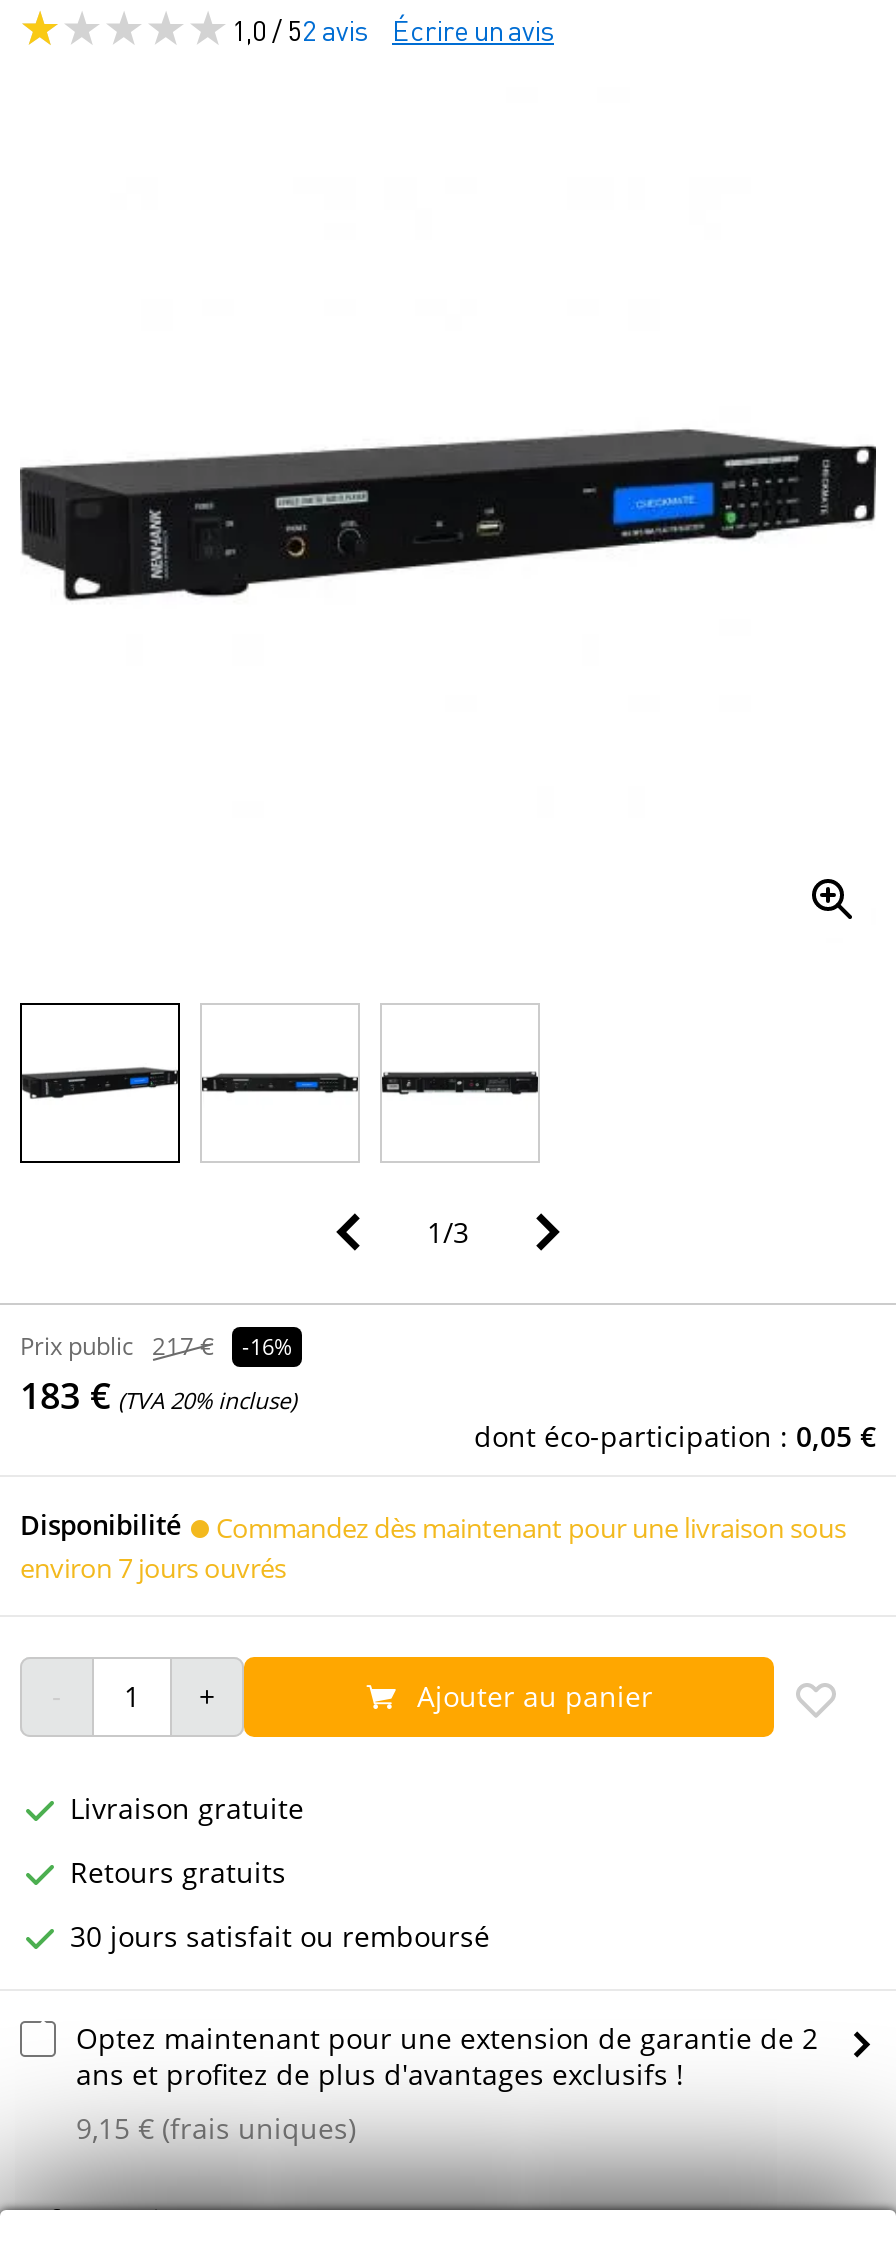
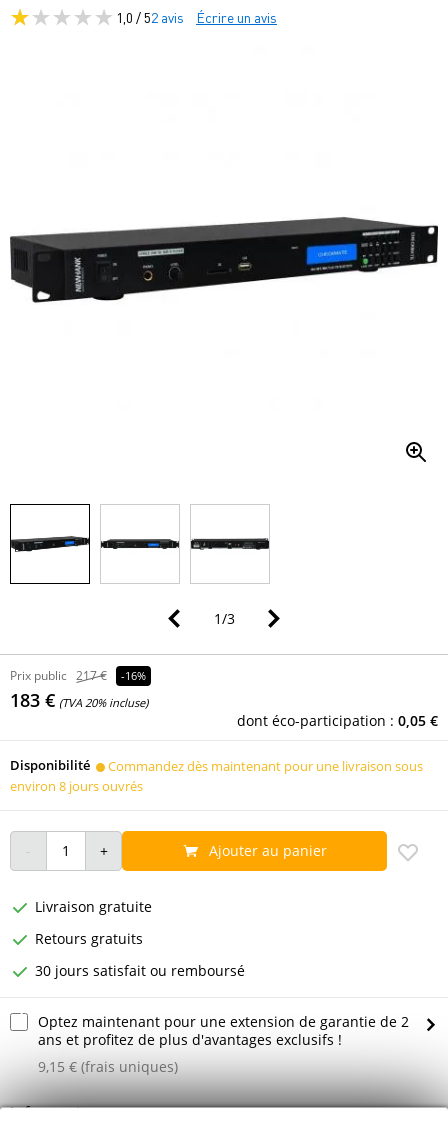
- environ 7 jours ouvrés
+ environ 8 jours ouvrés
